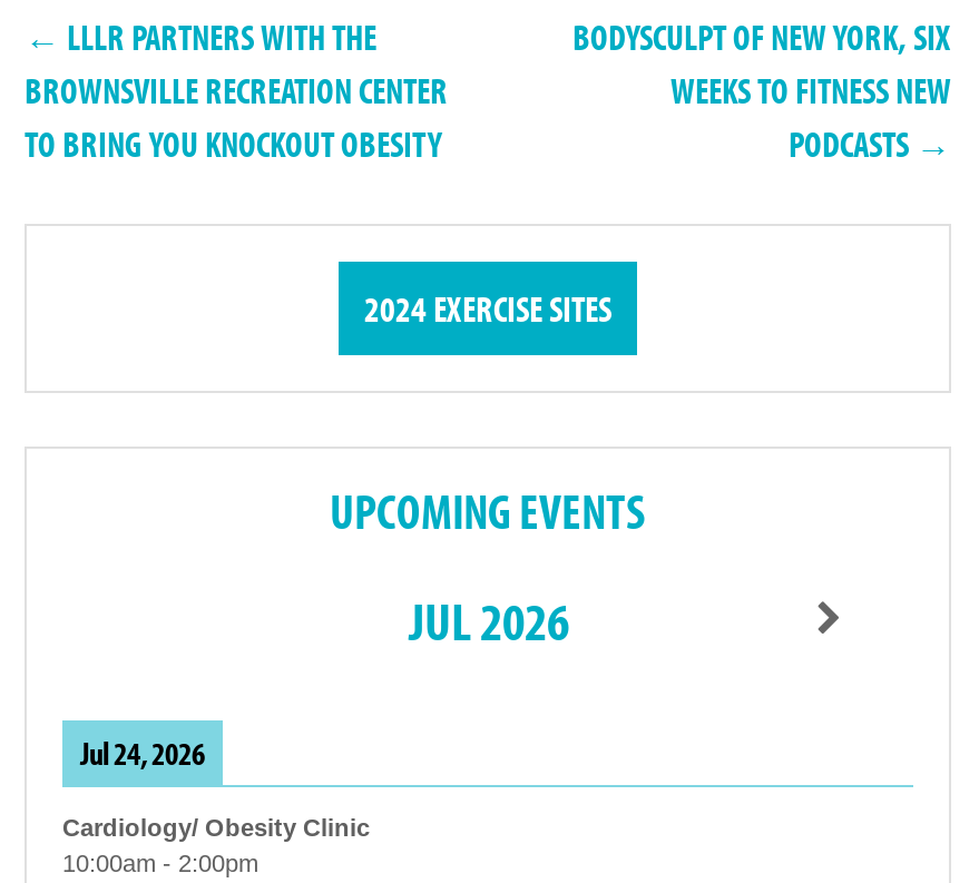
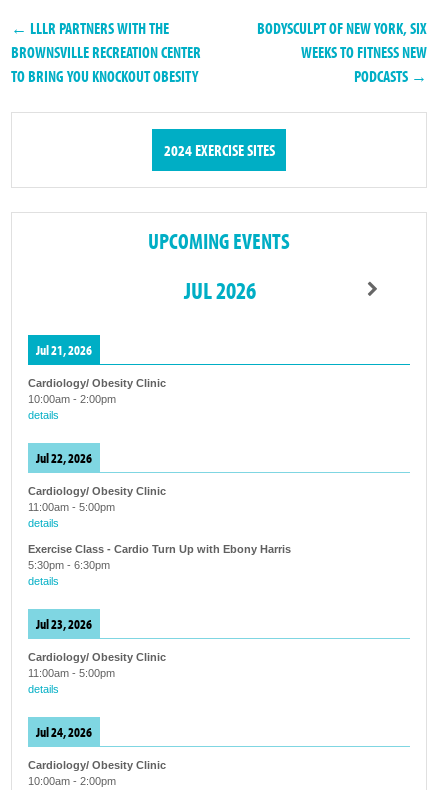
+ Jul 21, 2026
+ Cardiology/ Obesity Clinic
+ 10:00am - 2:00pm
+ details
+ Jul 22, 2026
+ Cardiology/ Obesity Clinic
+ 11:00am - 5:00pm
+ details
+ Exercise Class - Cardio Turn Up with Ebony Harris
+ 5:30pm - 6:30pm
+ details
+ Jul 23, 2026
+ Cardiology/ Obesity Clinic
+ 11:00am - 5:00pm
+ details
